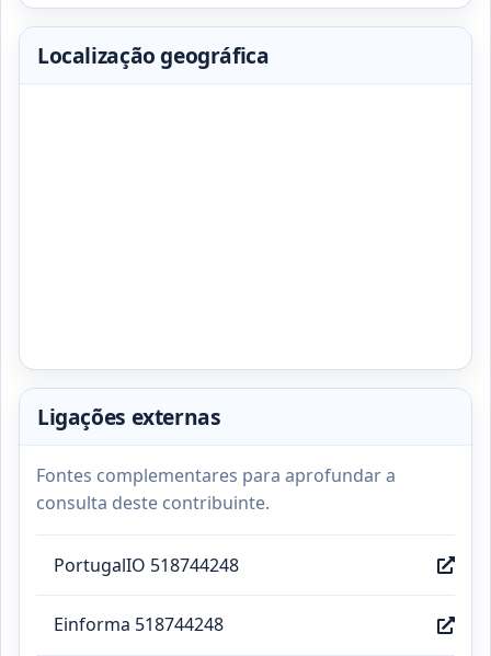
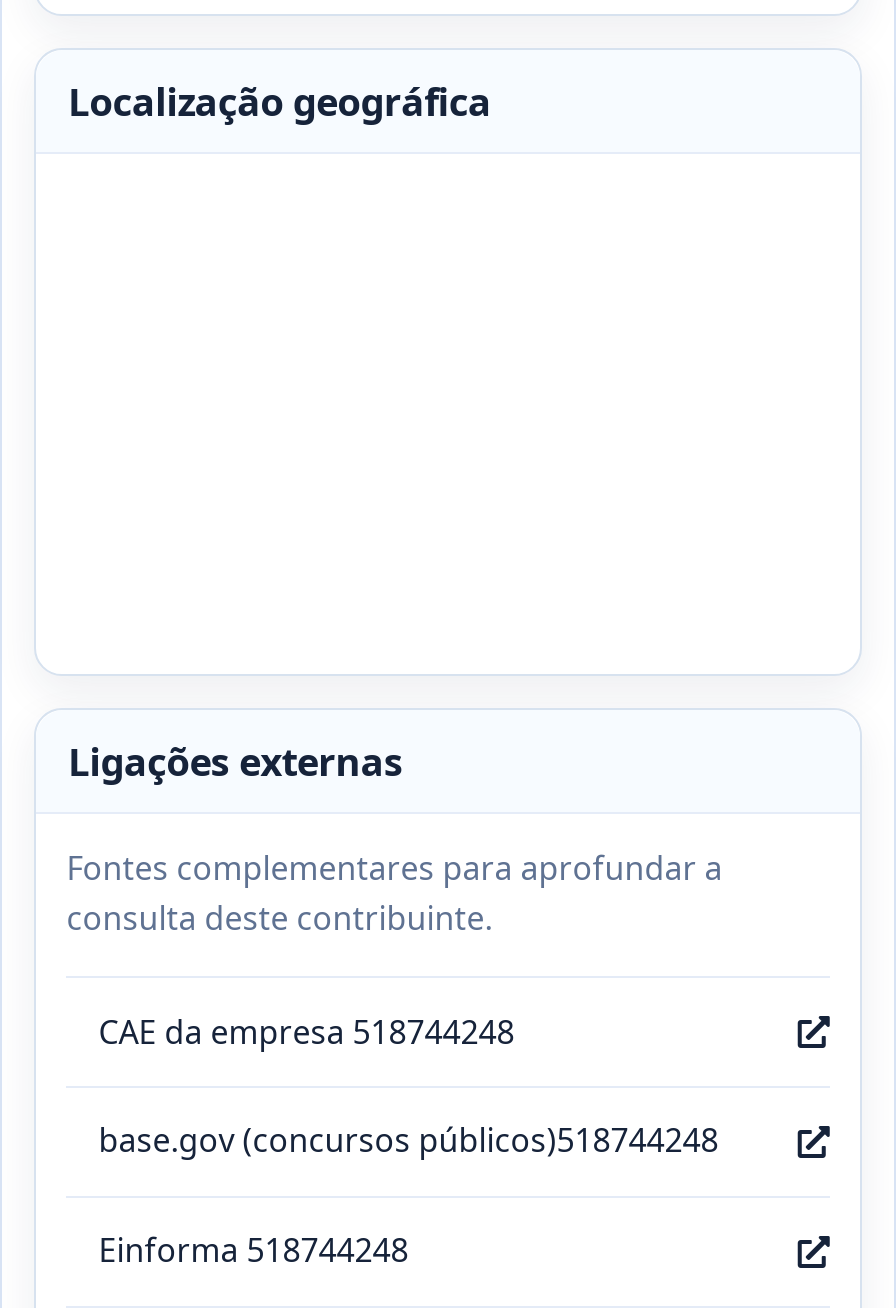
- PortugalIO 518744248
+ CAE da empresa 518744248
+ base.gov (concursos públicos)518744248
